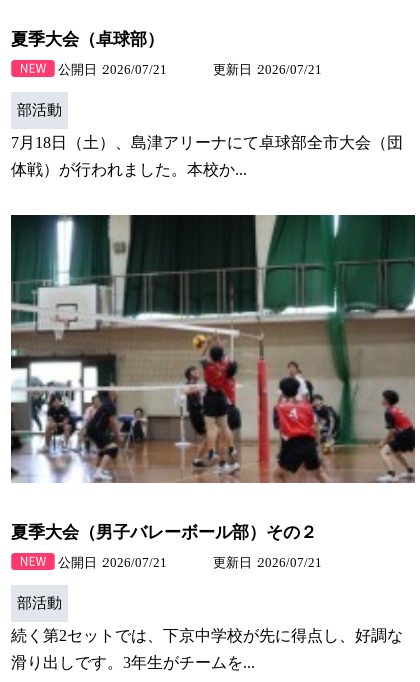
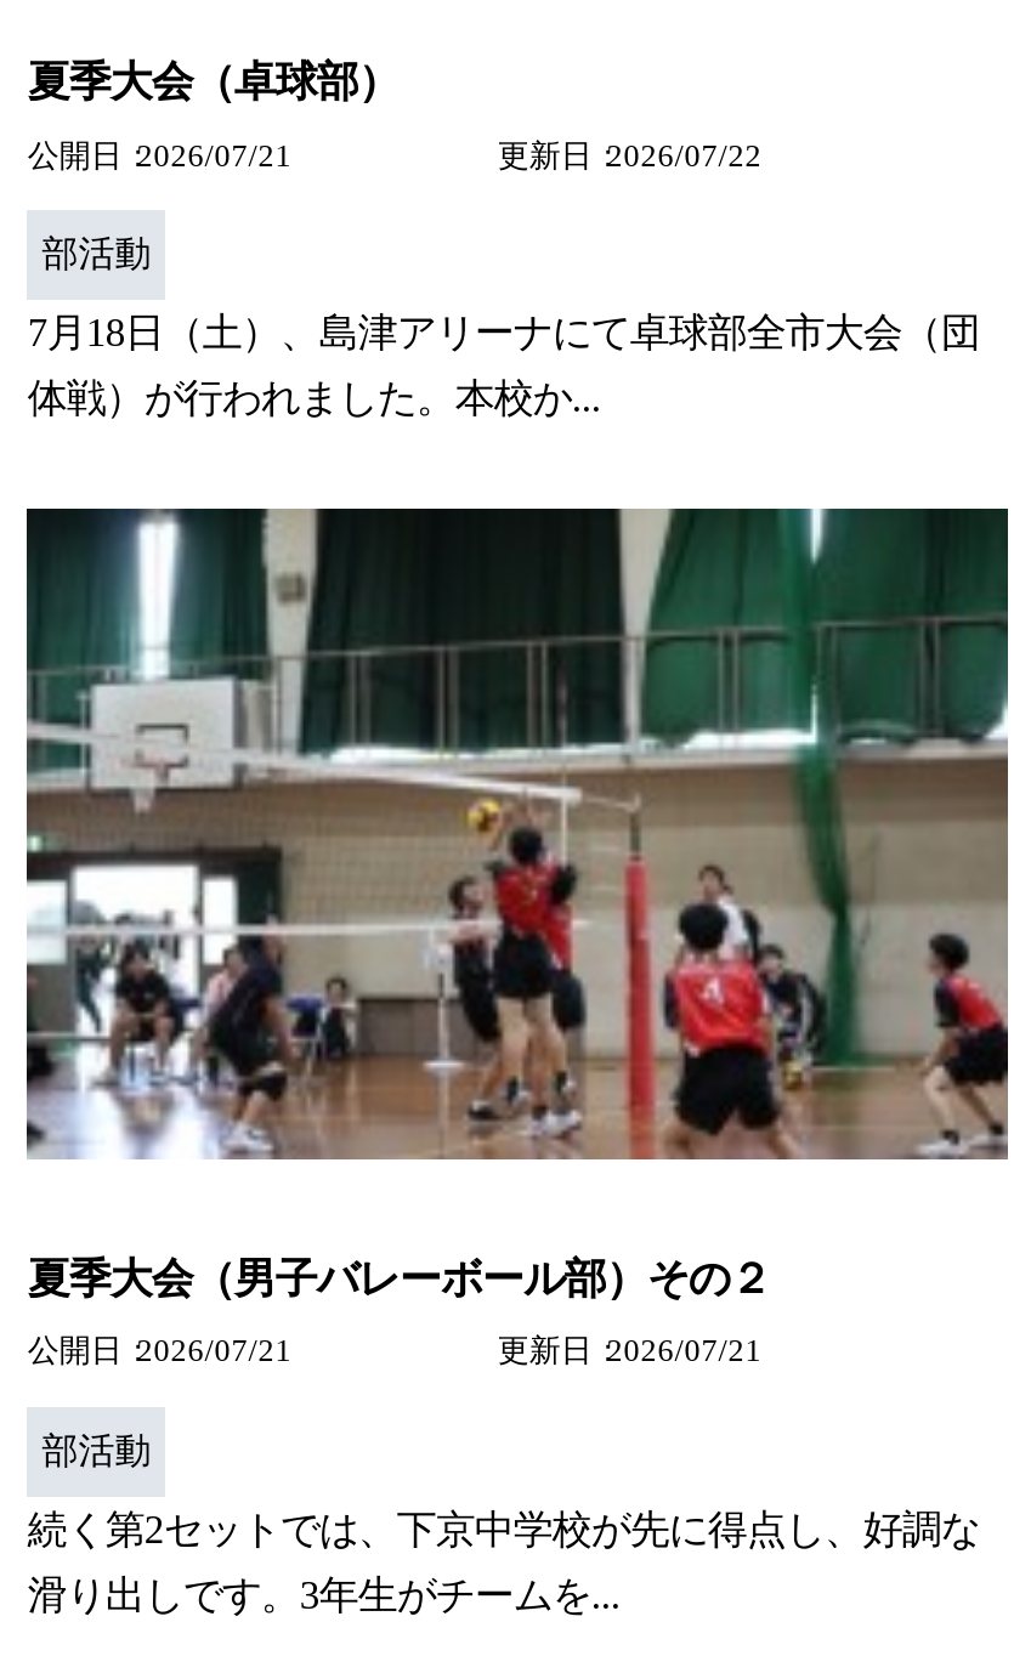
- 更新日 2026/07/21
+ 更新日 2026/07/22
